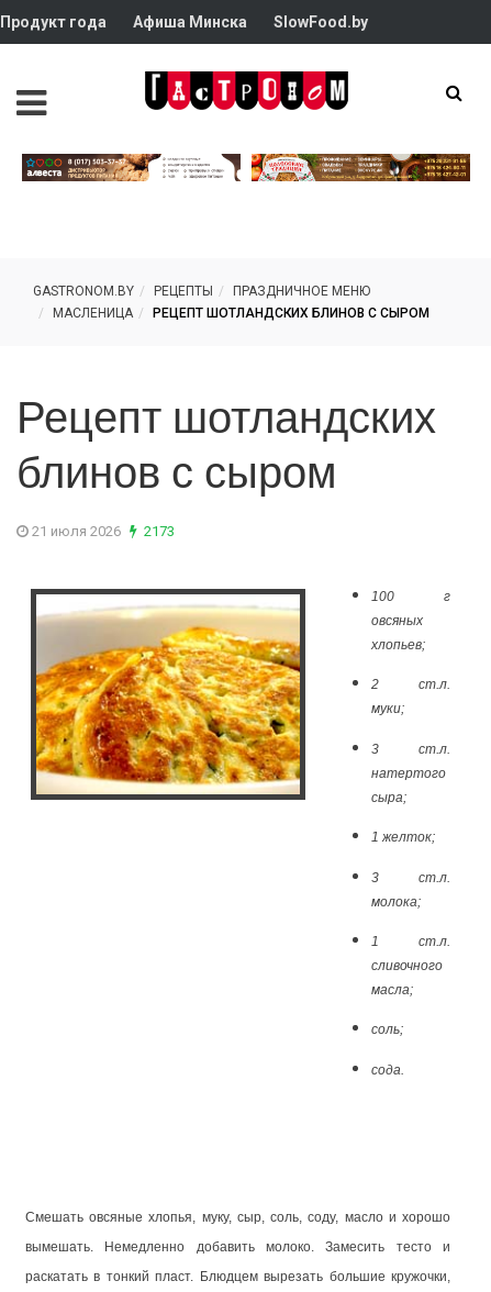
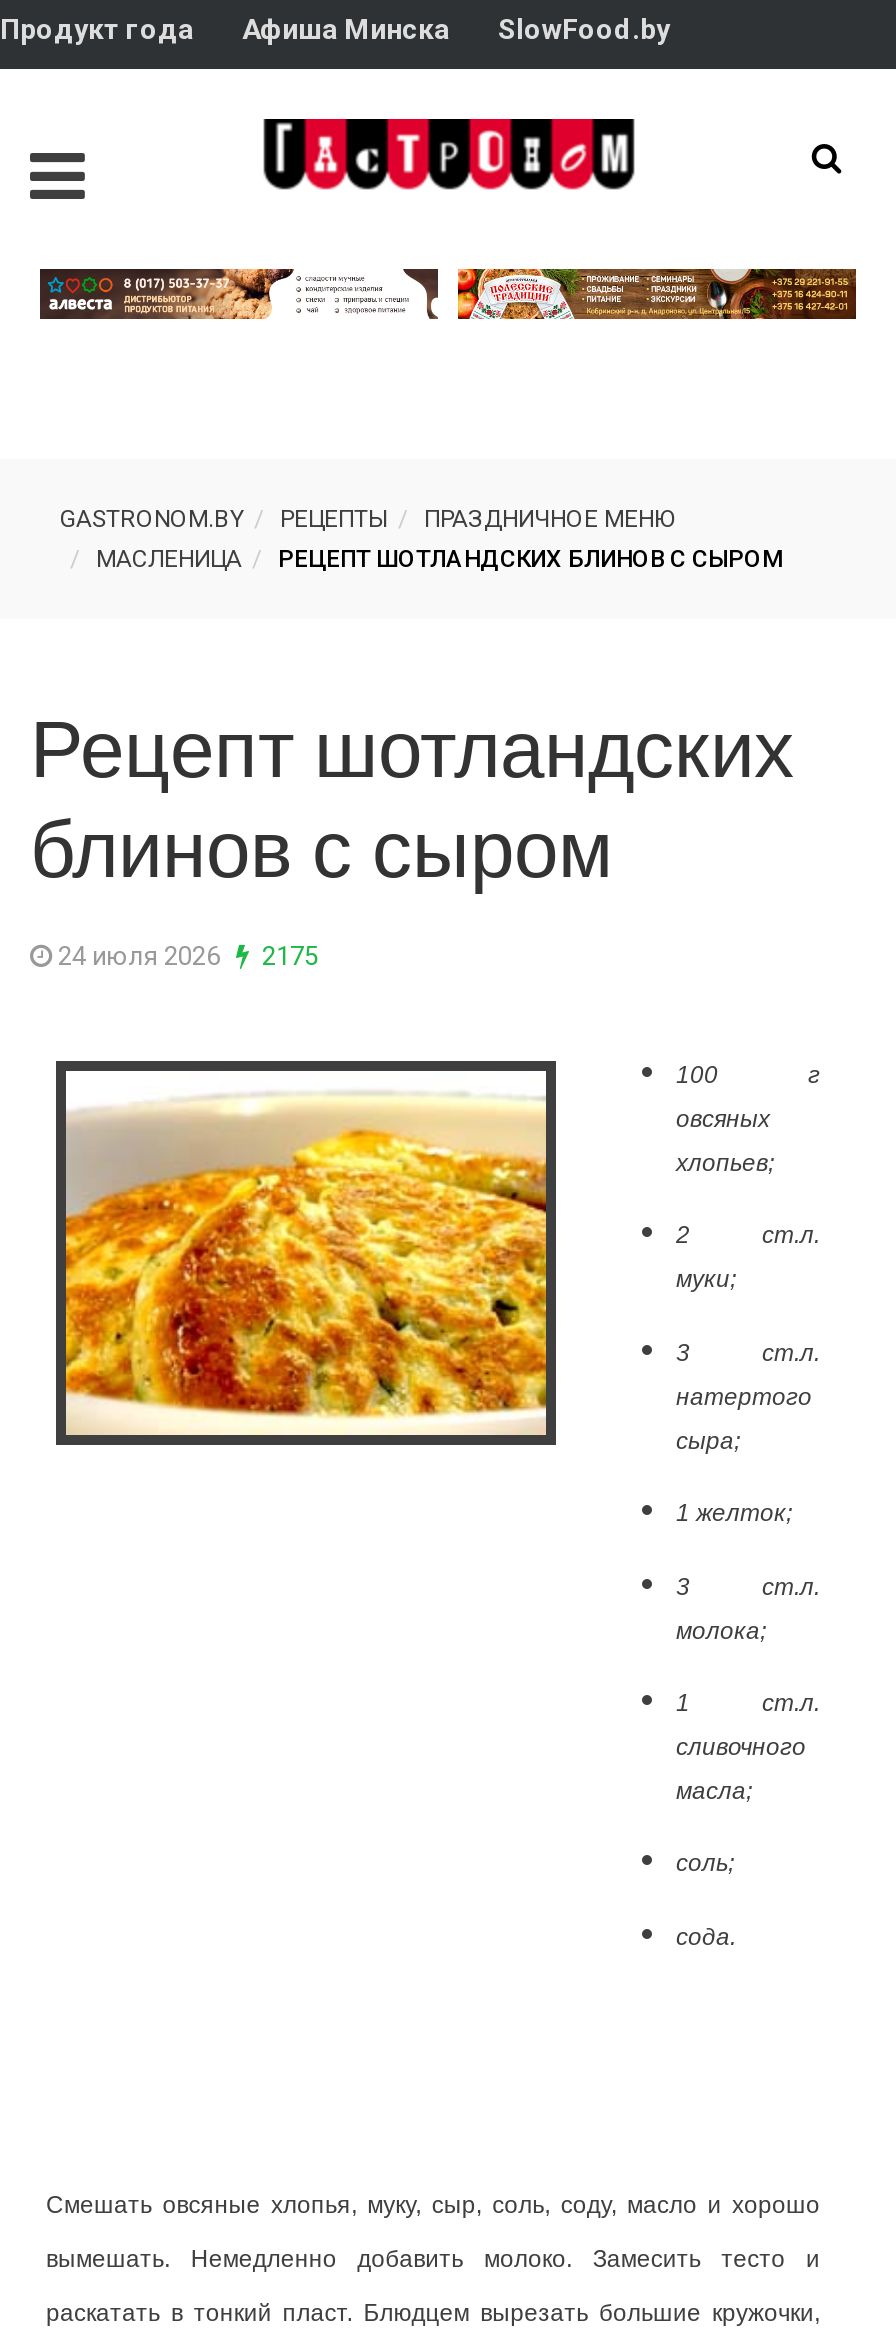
- 21 июля 2026
+ 24 июля 2026

- 2173
+ 2175
